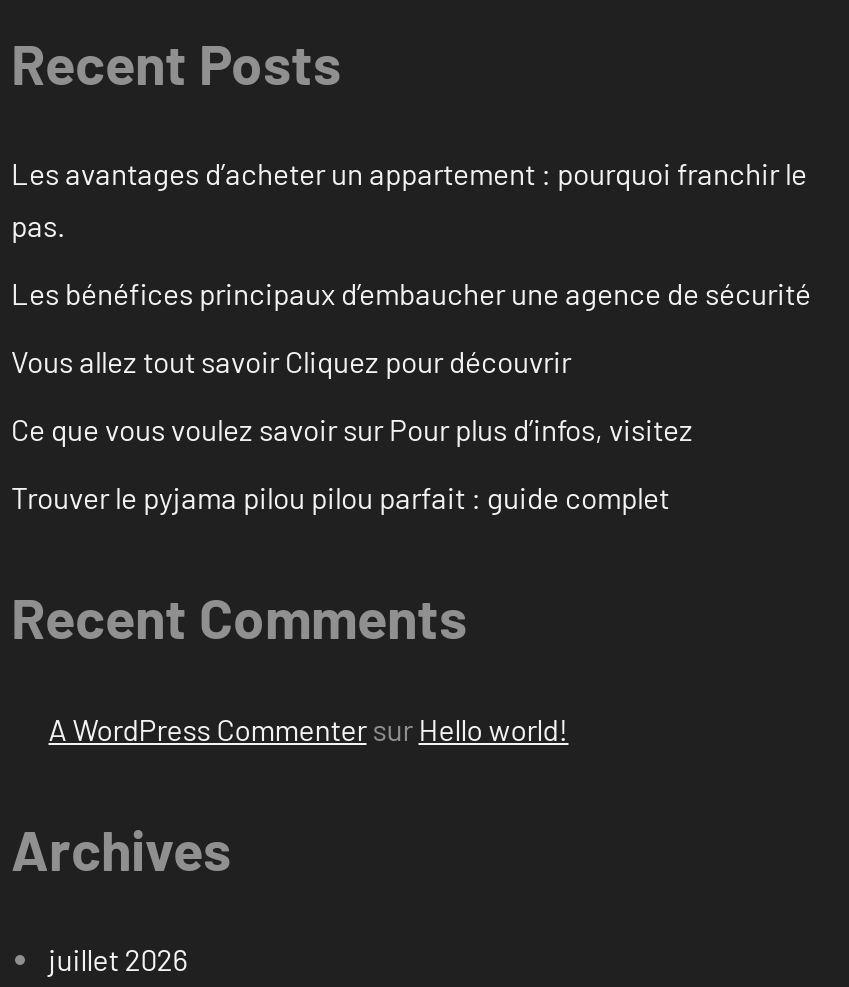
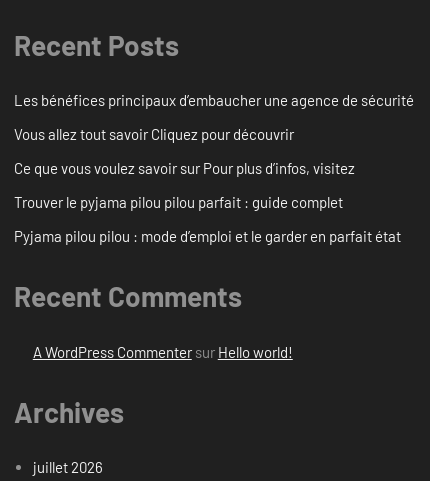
- Les avantages d’acheter un appartement : pourquoi franchir le
- pas.

moved up: Les bénéfices principaux d’embaucher une agence de sécurité | Vous allez tout savoir Cliquez pour découvrir | Ce que vous voulez savoir sur Pour plus d’infos, visitez | Trouver le pyjama pilou pilou parfait : guide complet

+ Pyjama pilou pilou : mode d’emploi et le garder en parfait état
